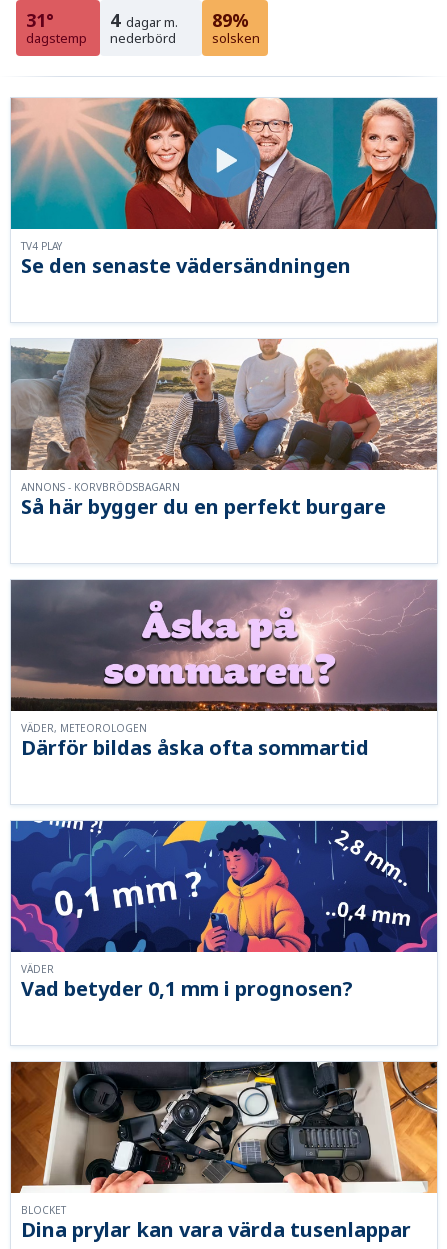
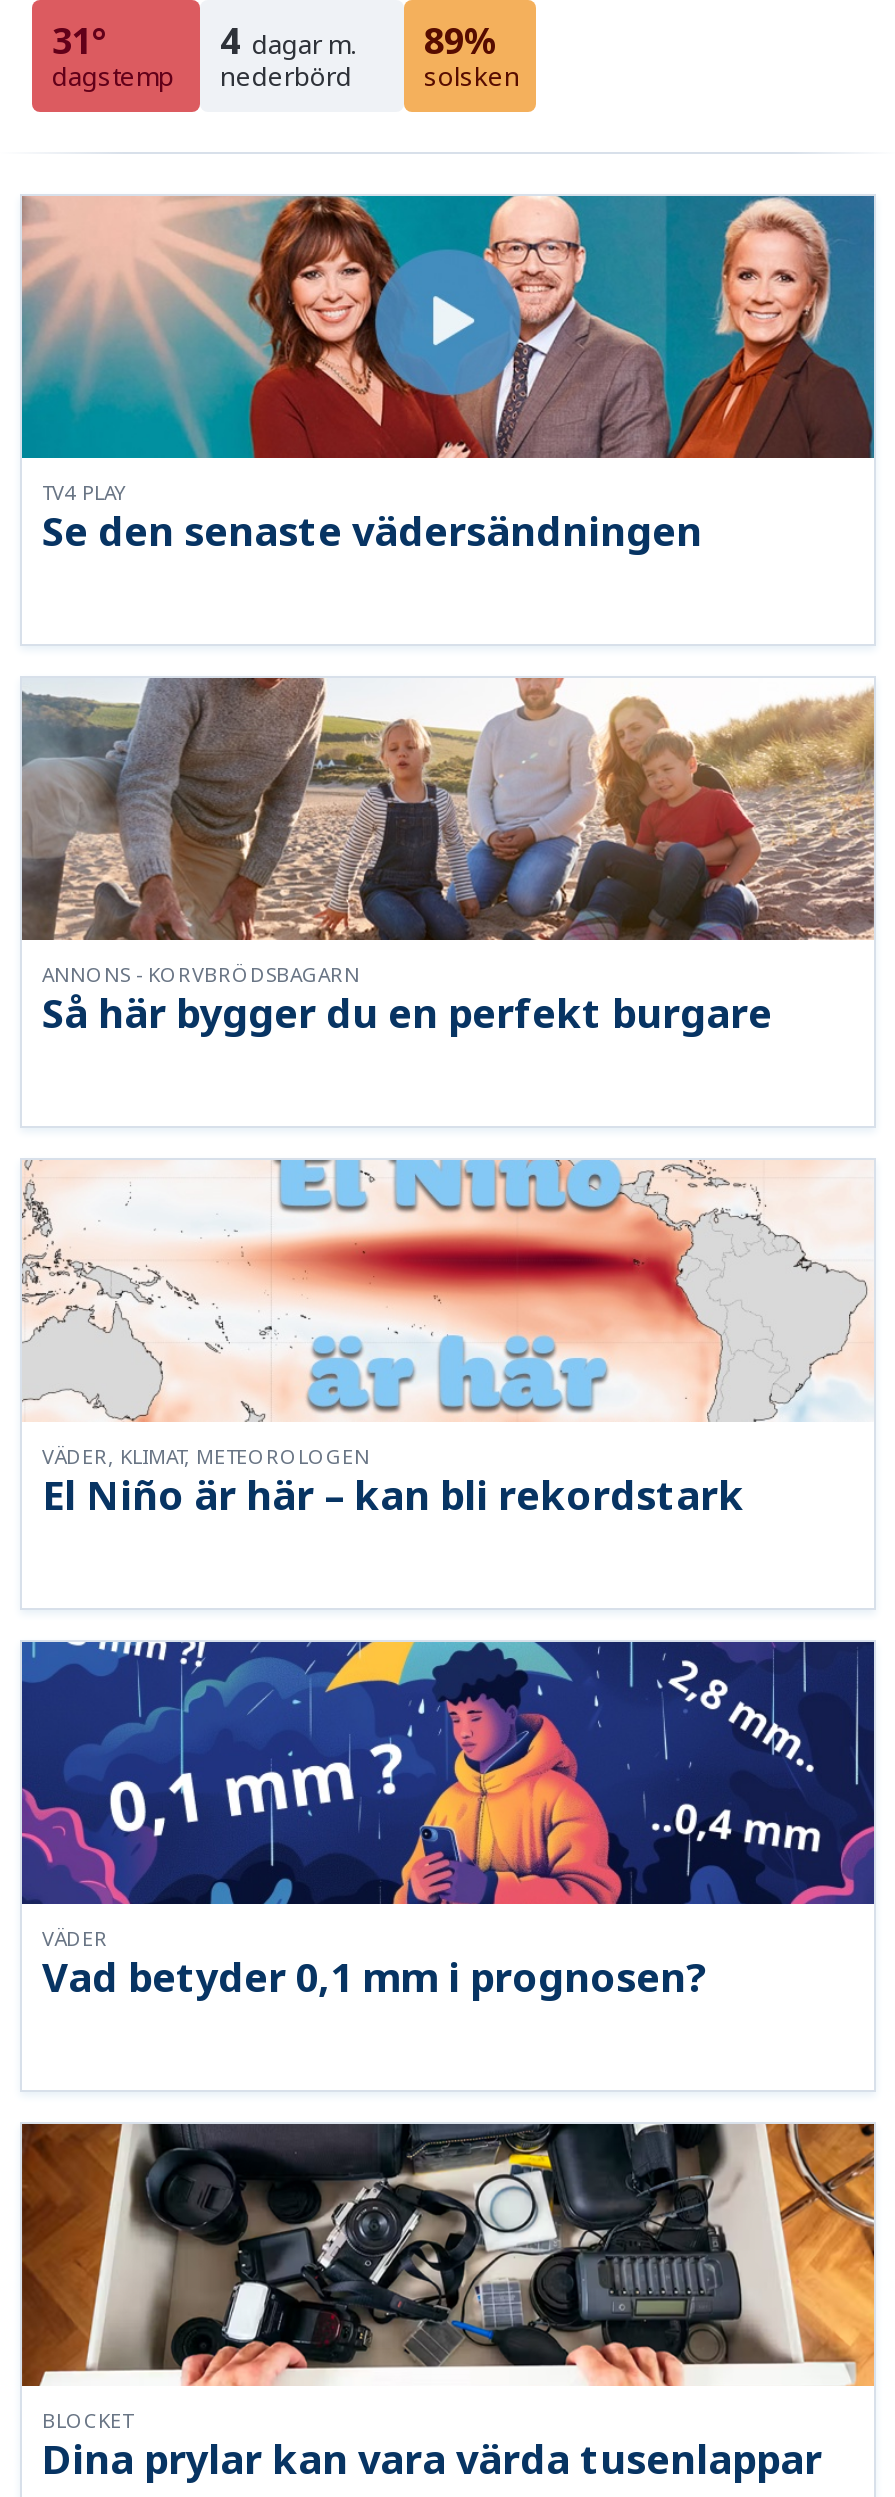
- [image]
- VÄDER, METEOROLOGEN
+ [image]
+ VÄDER, KLIMAT, METEOROLOGEN

- Därför bildas åska ofta sommartid
+ El Niño är här – kan bli rekordstark
